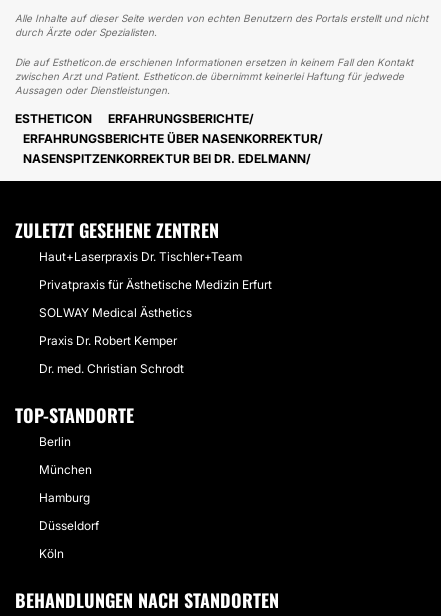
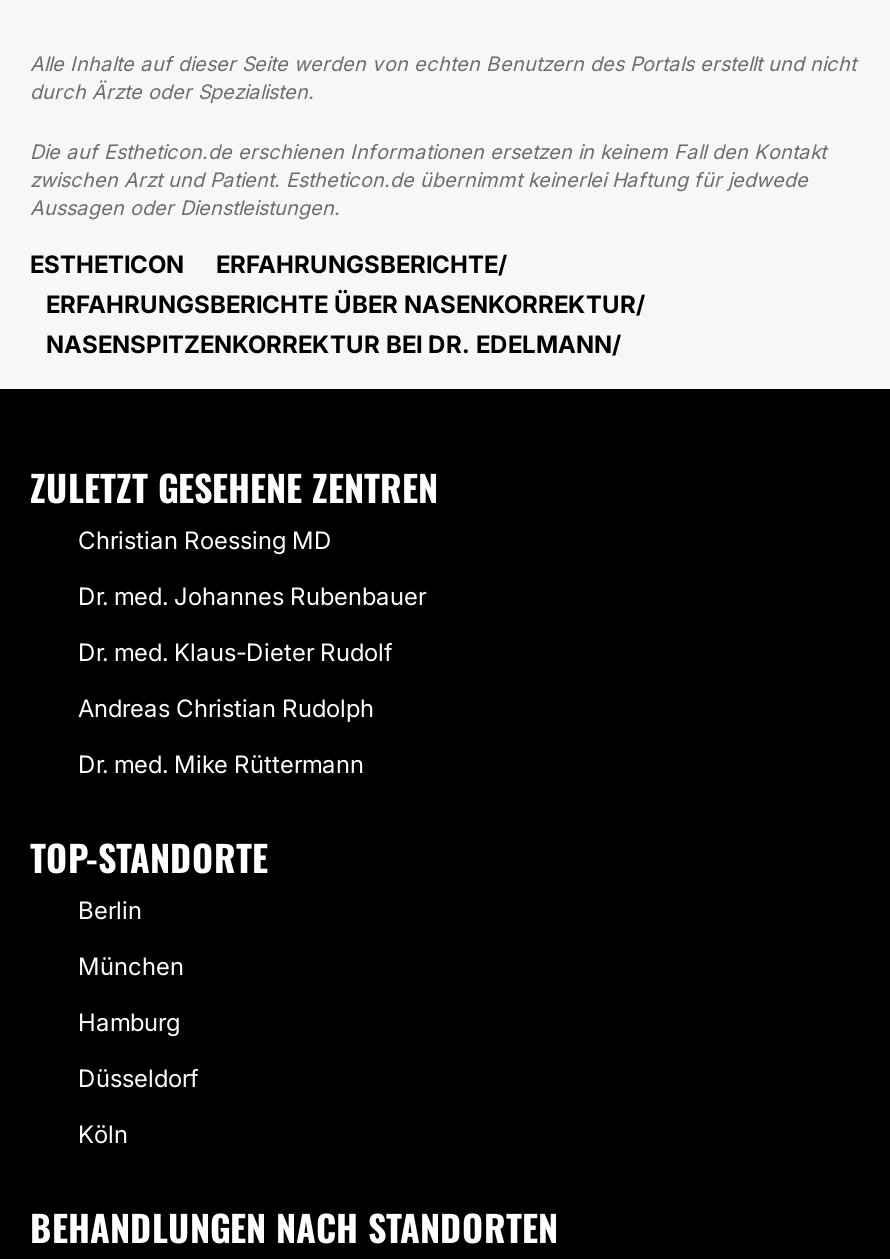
- Haut+Laserpraxis Dr. Tischler+Team
+ Christian Roessing MD

- Privatpraxis für Ästhetische Medizin Erfurt
+ Dr. med. Johannes Rubenbauer

- SOLWAY Medical Ästhetics
+ Dr. med. Klaus-Dieter Rudolf

- Praxis Dr. Robert Kemper
+ Andreas Christian Rudolph

- Dr. med. Christian Schrodt
+ Dr. med. Mike Rüttermann
